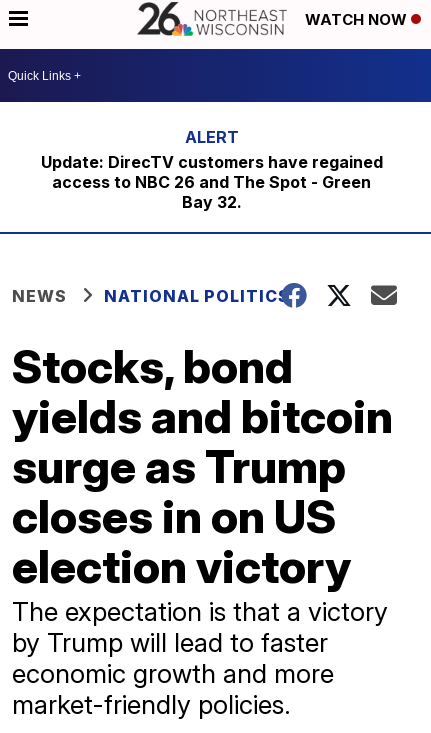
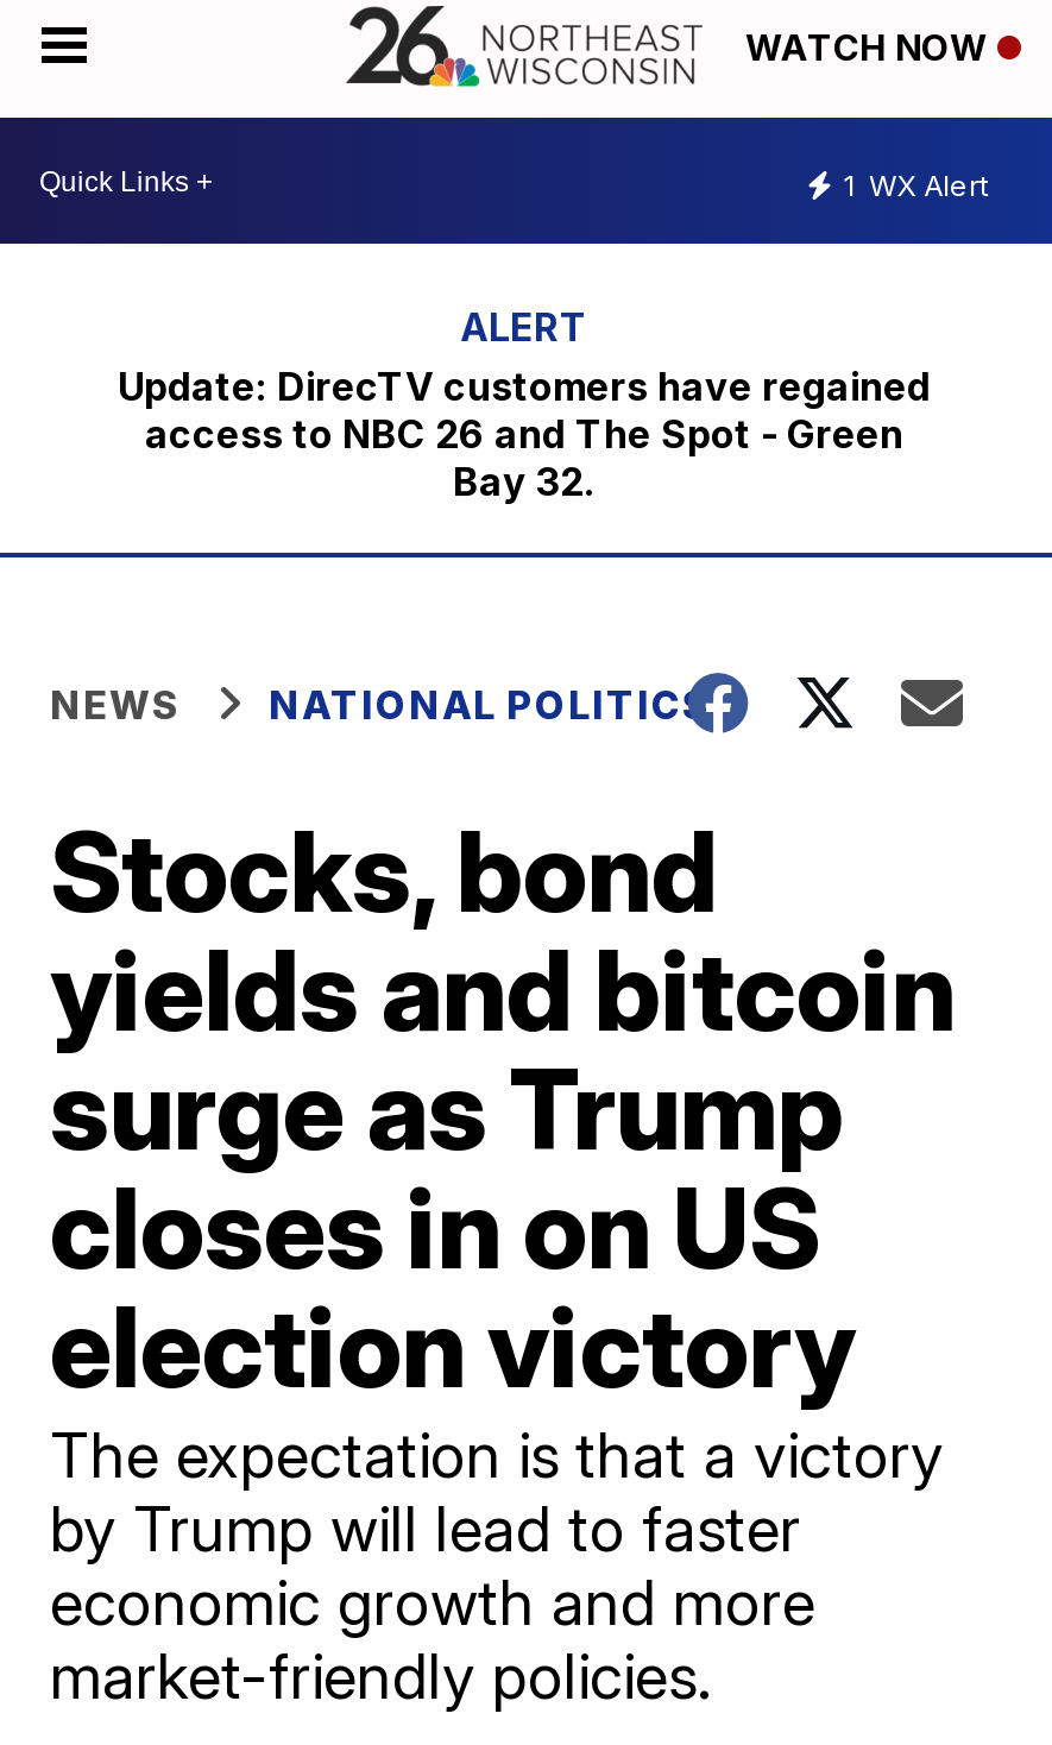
+ 1 WX Alert
